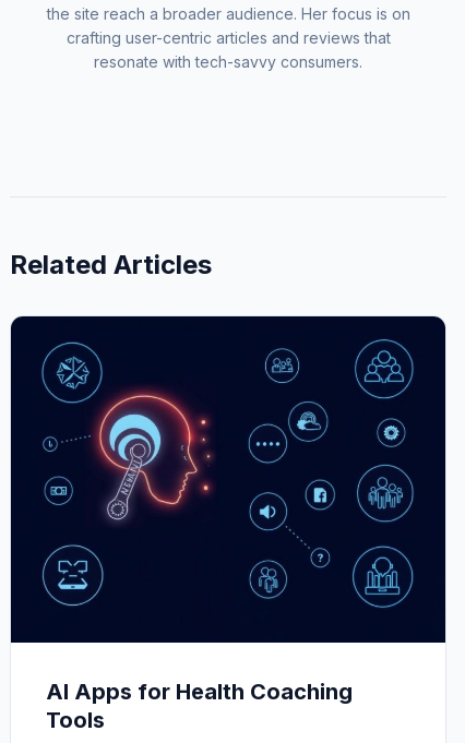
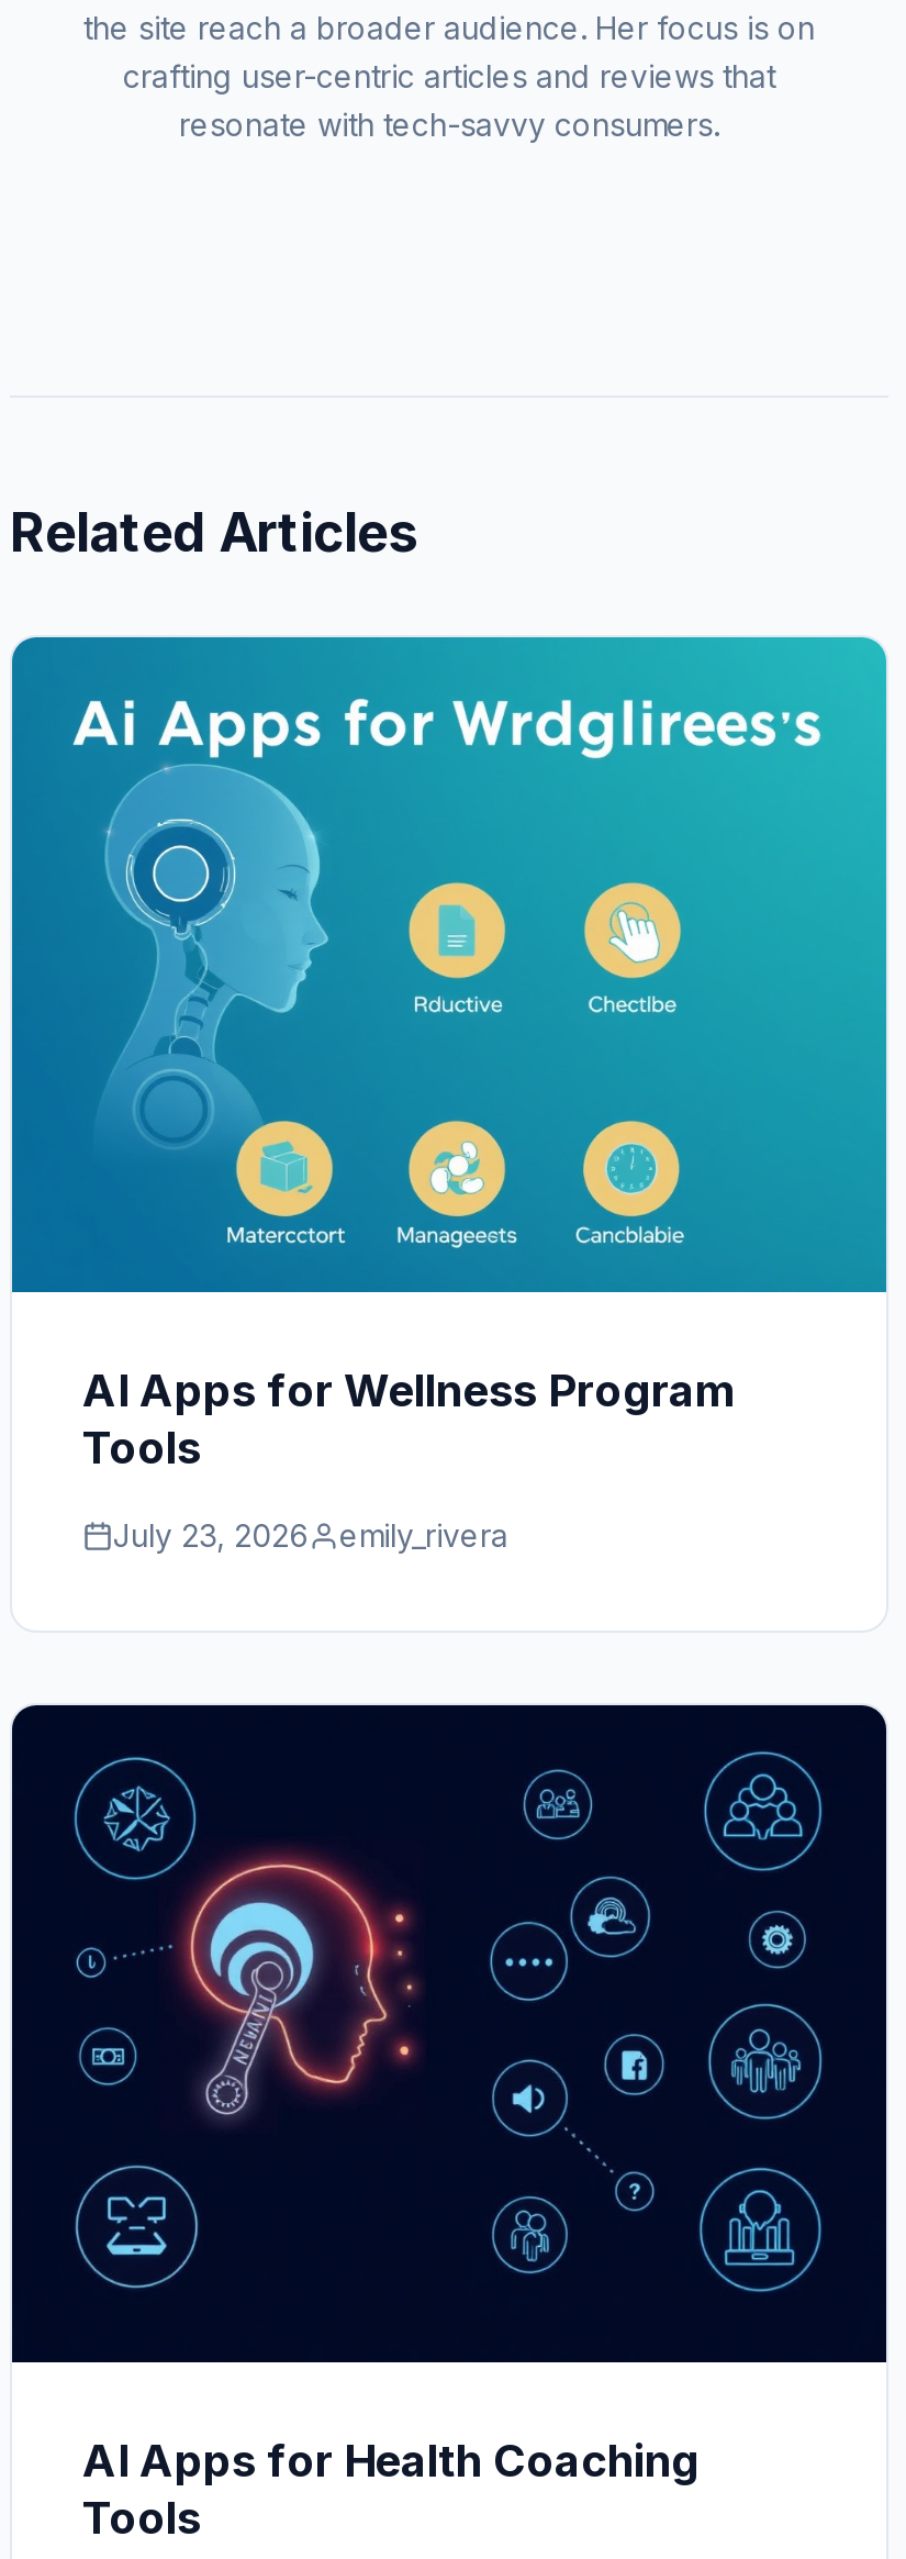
+ [image]
+ AI Apps for Wellness Program
+ Tools
+ July 23, 2026
+ emily_rivera
